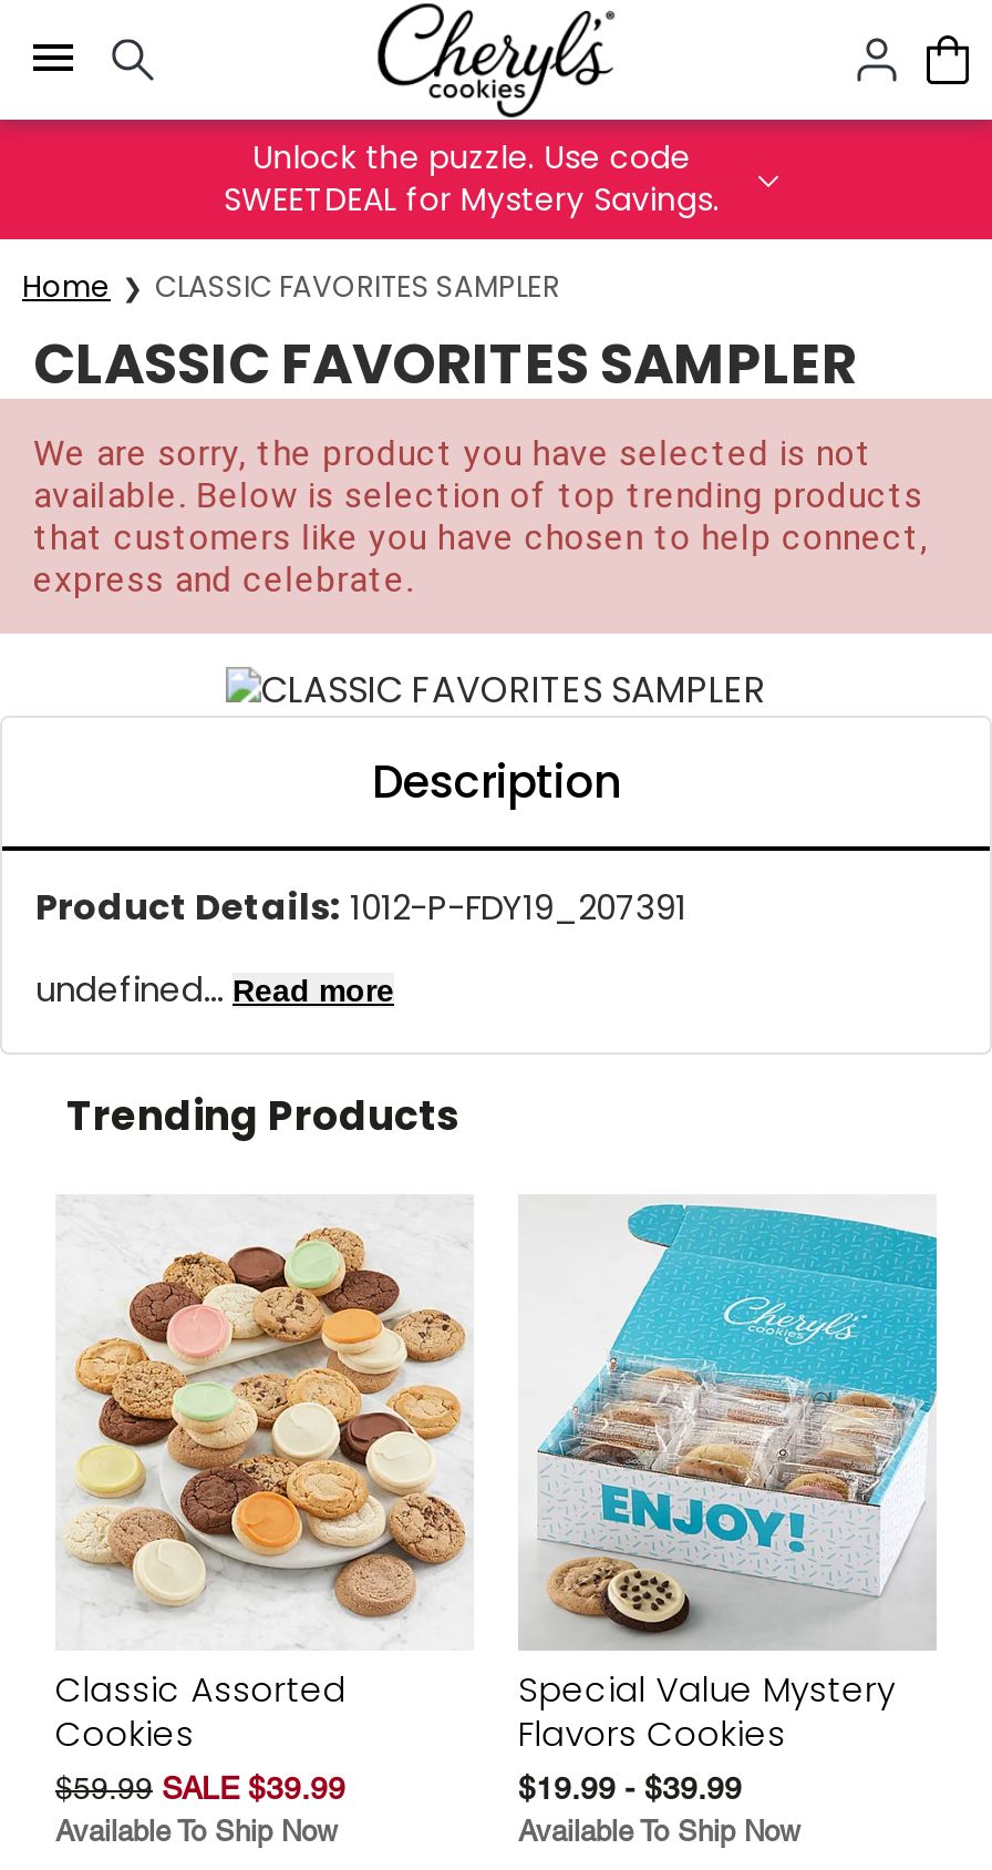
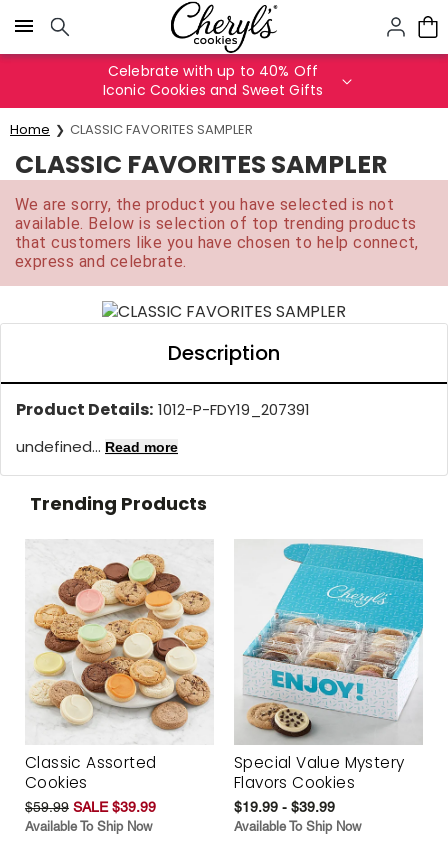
- Unlock the puzzle. Use code
- SWEETDEAL for Mystery Savings.
+ Celebrate with up to 40% Off
+ Iconic Cookies and Sweet Gifts
